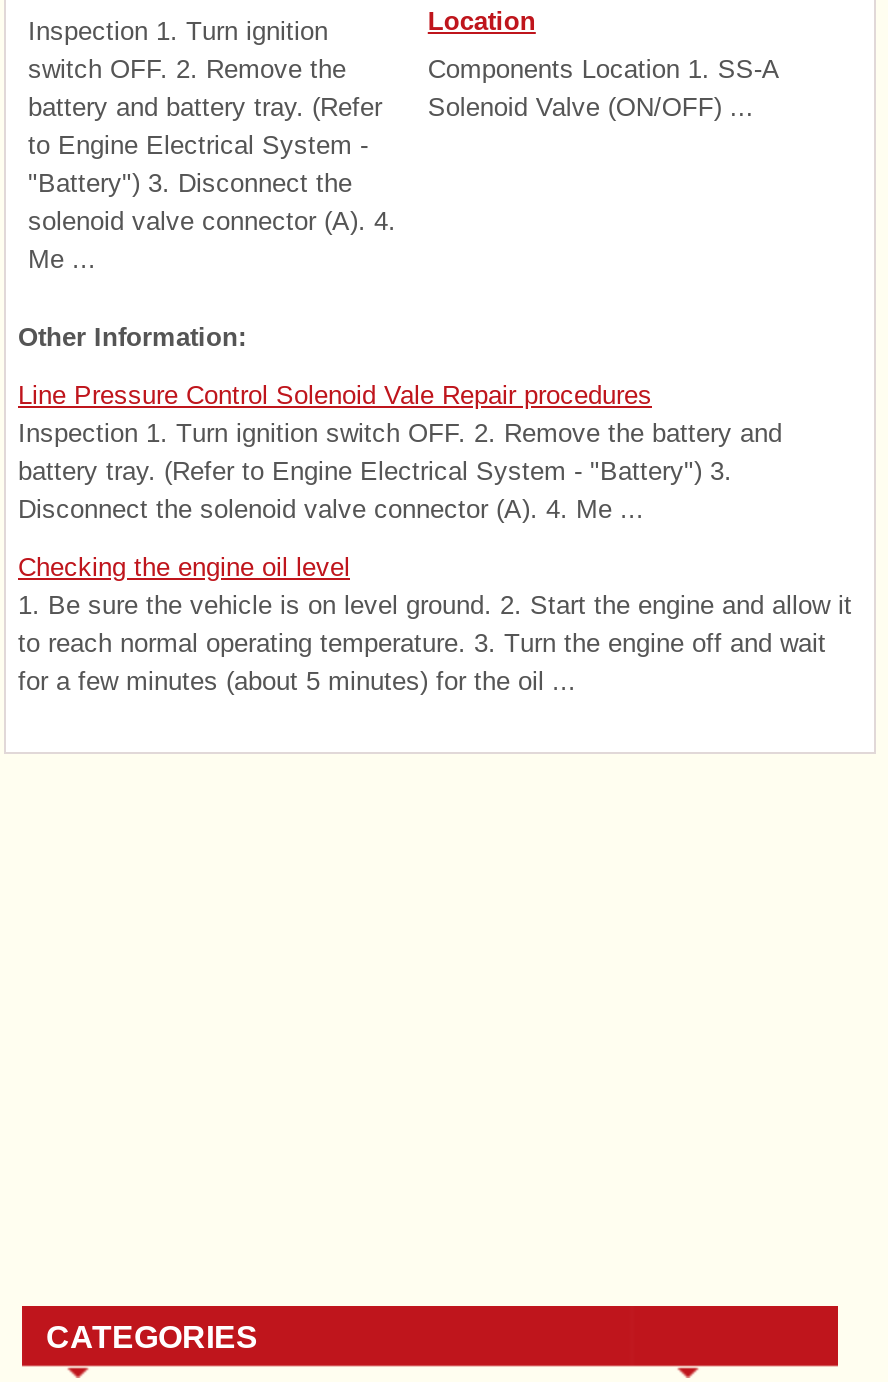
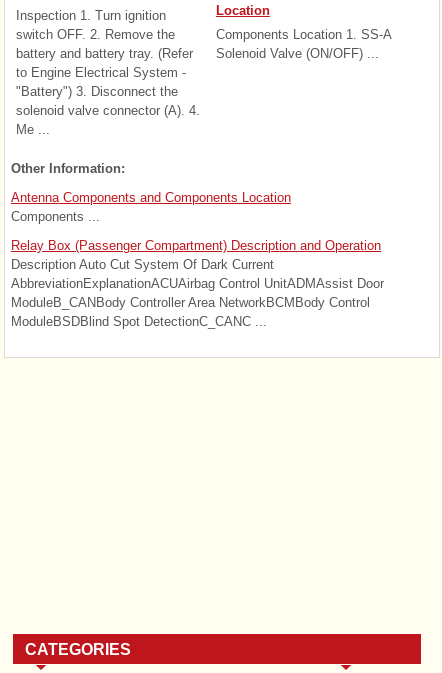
- Line Pressure Control Solenoid Vale Repair procedures
- Inspection 1. Turn ignition switch OFF. 2. Remove the battery and
- battery tray. (Refer to Engine Electrical System - "Battery") 3.
- Disconnect the solenoid valve connector (A). 4. Me ...
+ Antenna Components and Components Location
+ Components ...

- Checking the engine oil level
- 1. Be sure the vehicle is on level ground. 2. Start the engine and allow it
- to reach normal operating temperature. 3. Turn the engine off and wait
- for a few minutes (about 5 minutes) for the oil ...
+ Relay Box (Passenger Compartment) Description and Operation
+ Description Auto Cut System Of Dark Current
+ AbbreviationExplanationACUAirbag Control UnitADMAssist Door
+ ModuleB_CANBody Controller Area NetworkBCMBody Control
+ ModuleBSDBlind Spot DetectionC_CANC ...
